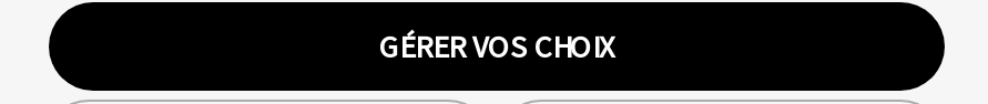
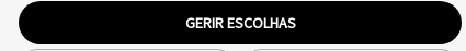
- GÉRER VOS CHOIX
+ GERIR ESCOLHAS
